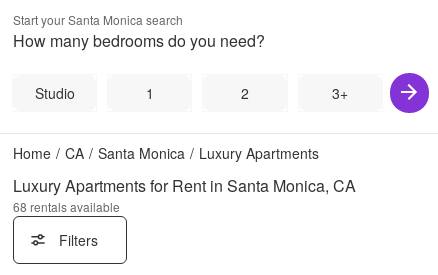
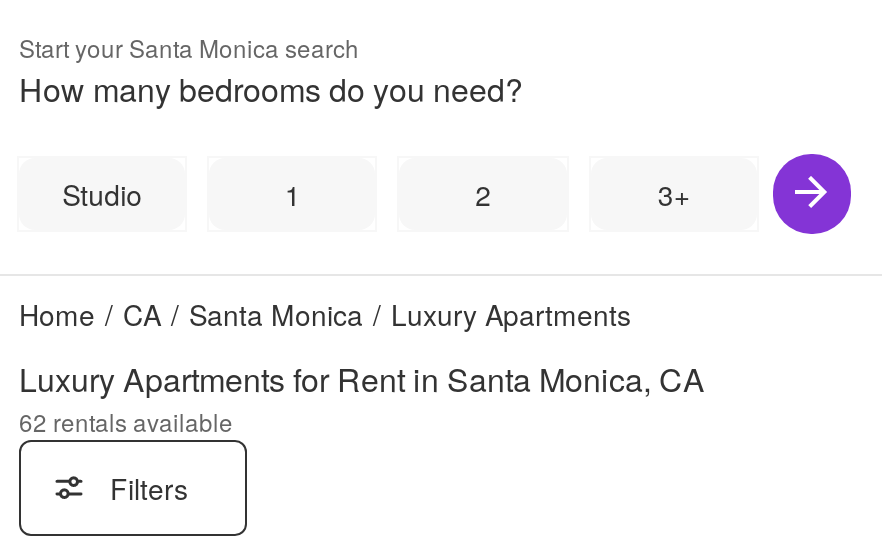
- 68 rentals available
+ 62 rentals available
